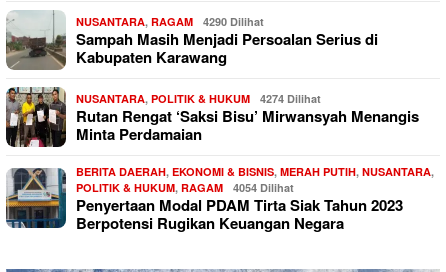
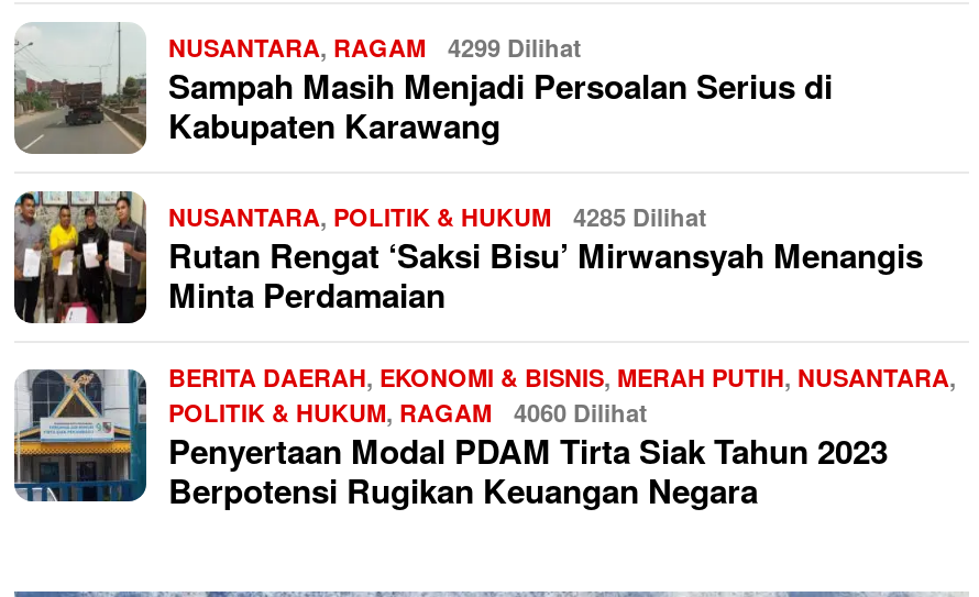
- NUSANTARA, RAGAM 4290 Dilihat
+ NUSANTARA, RAGAM 4299 Dilihat

- NUSANTARA, POLITIK & HUKUM 4274 Dilihat
+ NUSANTARA, POLITIK & HUKUM 4285 Dilihat

- POLITIK & HUKUM, RAGAM 4054 Dilihat
+ POLITIK & HUKUM, RAGAM 4060 Dilihat
